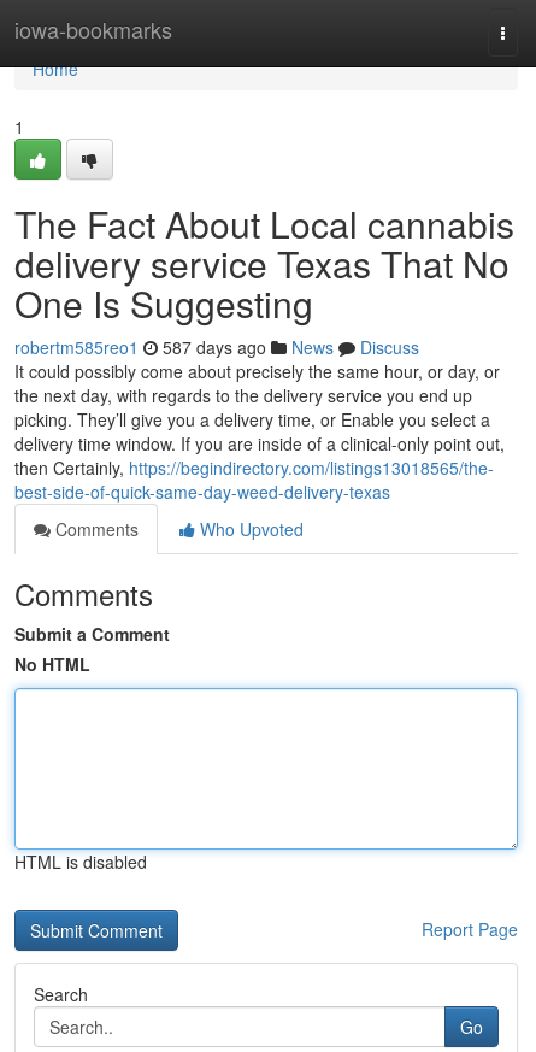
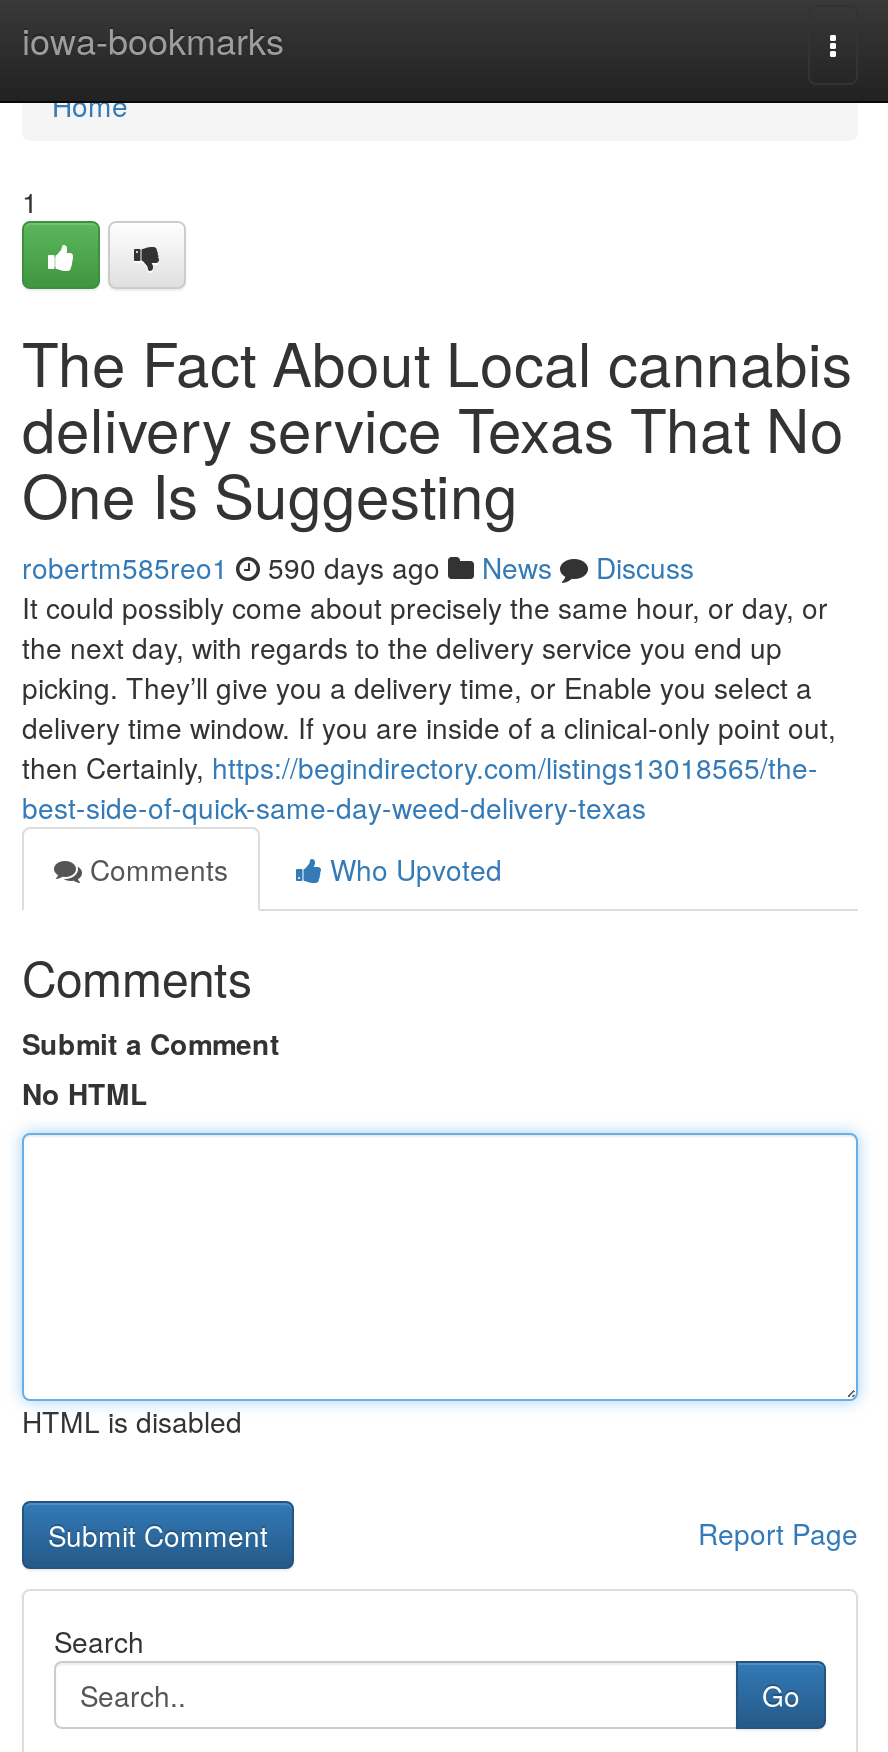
- robertm585reo1 587 days ago News Discuss
+ robertm585reo1 590 days ago News Discuss
